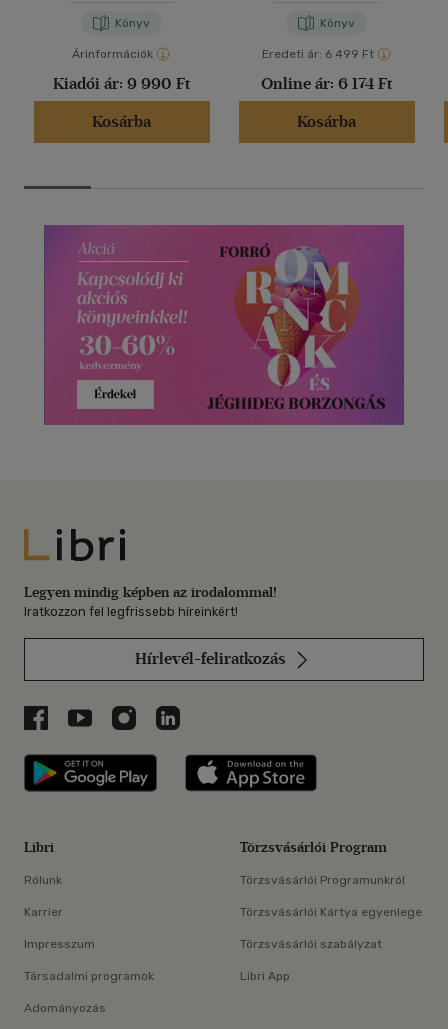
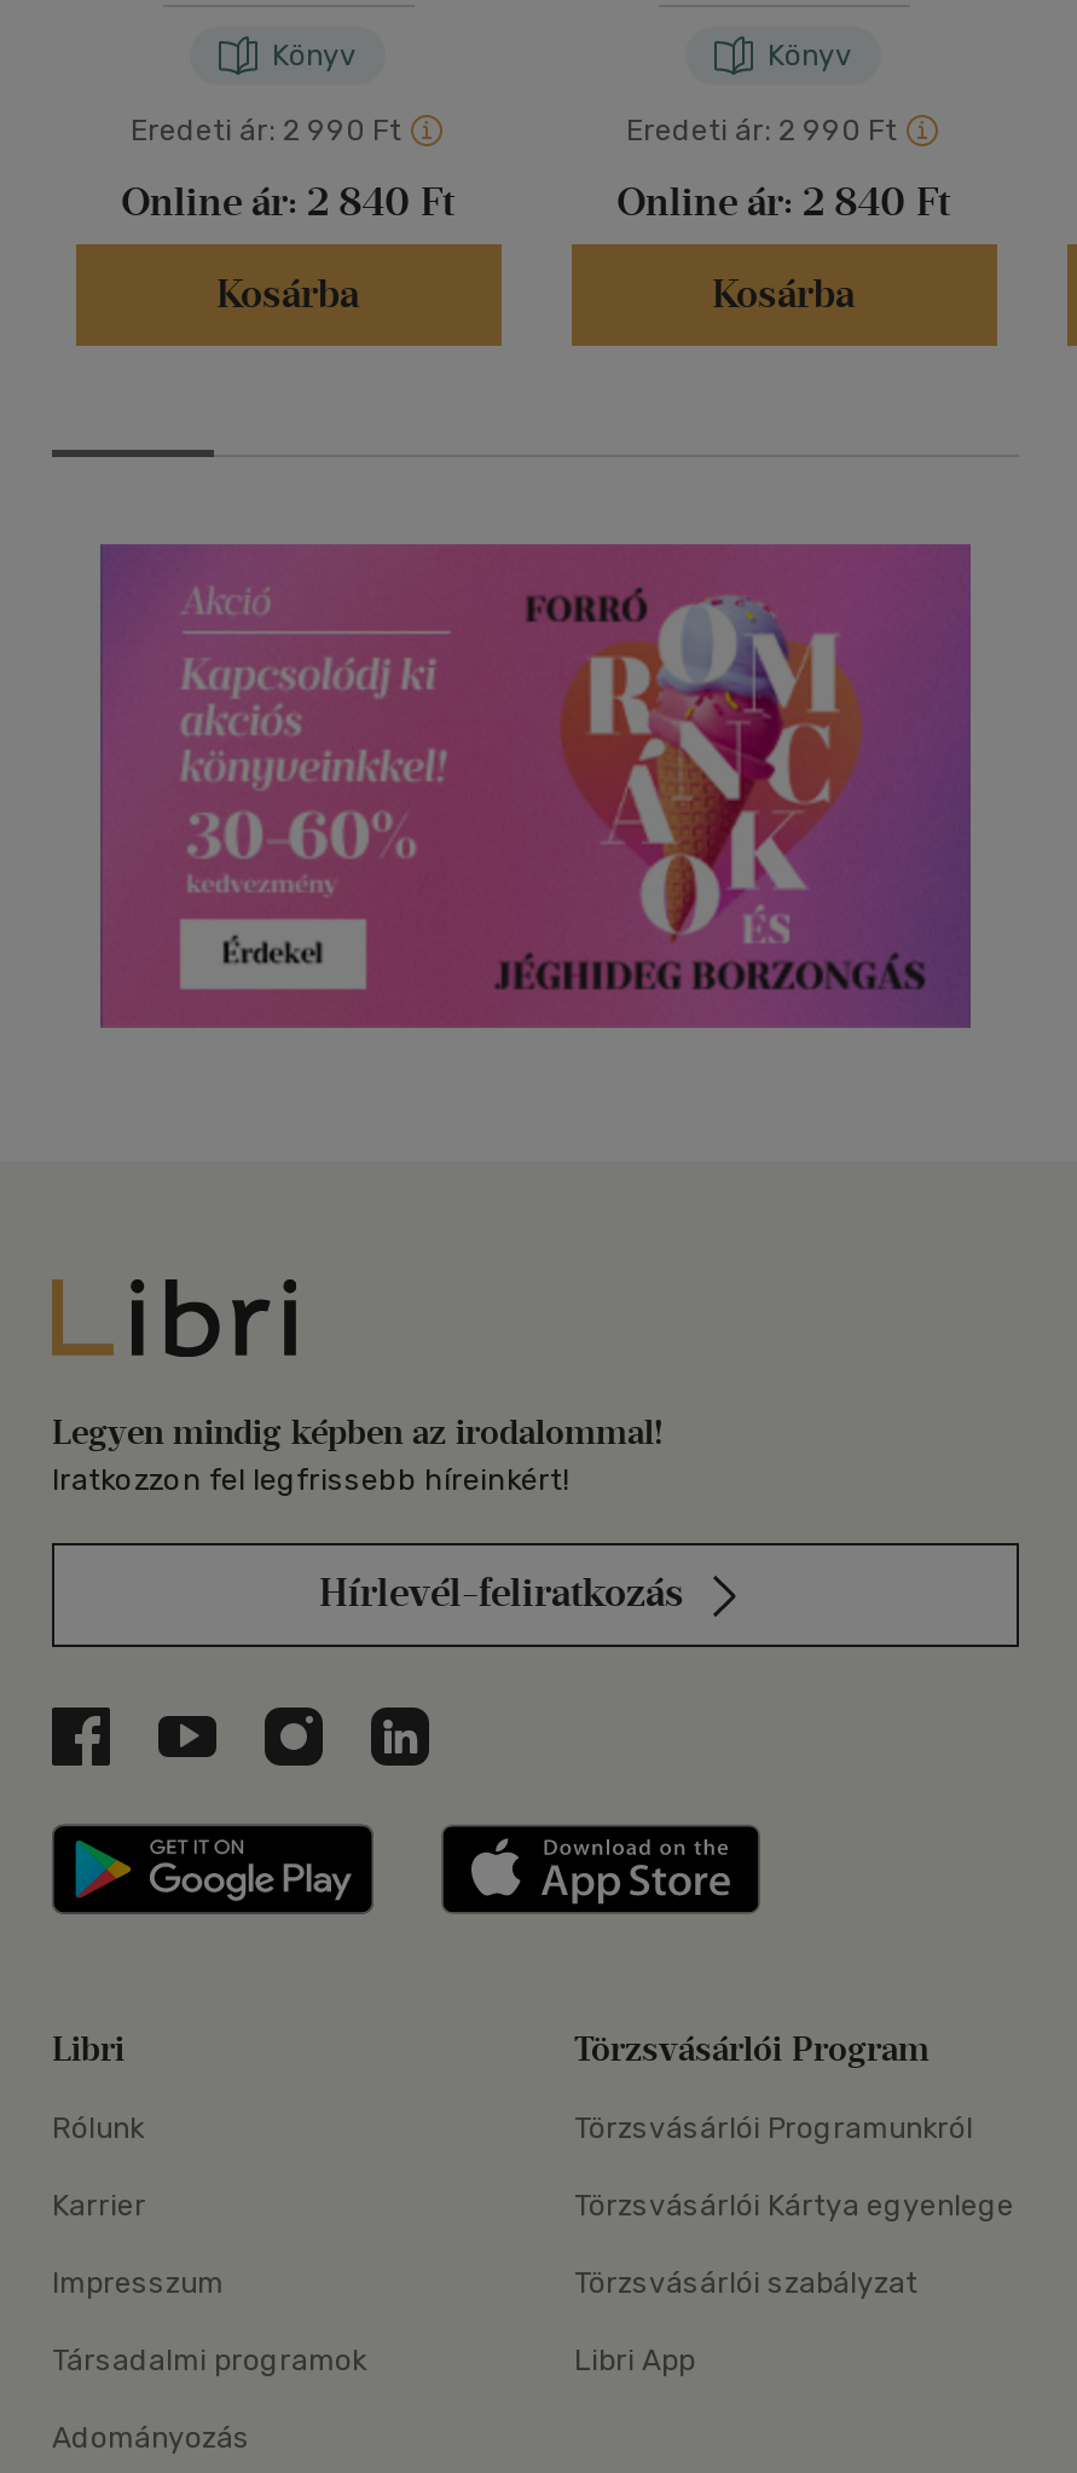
- Árinformációk
+ Eredeti ár: 2 990 Ft

- Eredeti ár: 6 499 Ft
+ Eredeti ár: 2 990 Ft

- Kiadói ár: 9 990 Ft
+ Online ár: 2 840 Ft

- Online ár: 6 174 Ft
+ Online ár: 2 840 Ft
